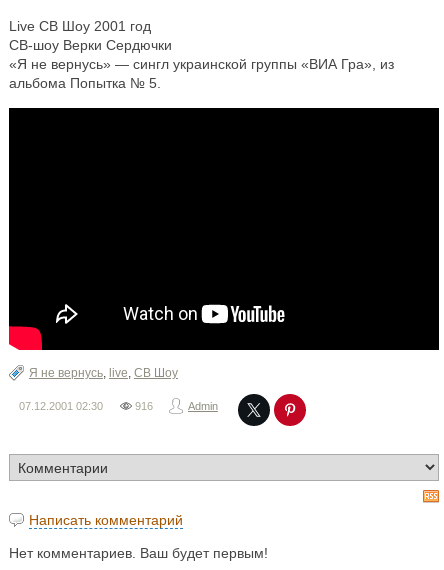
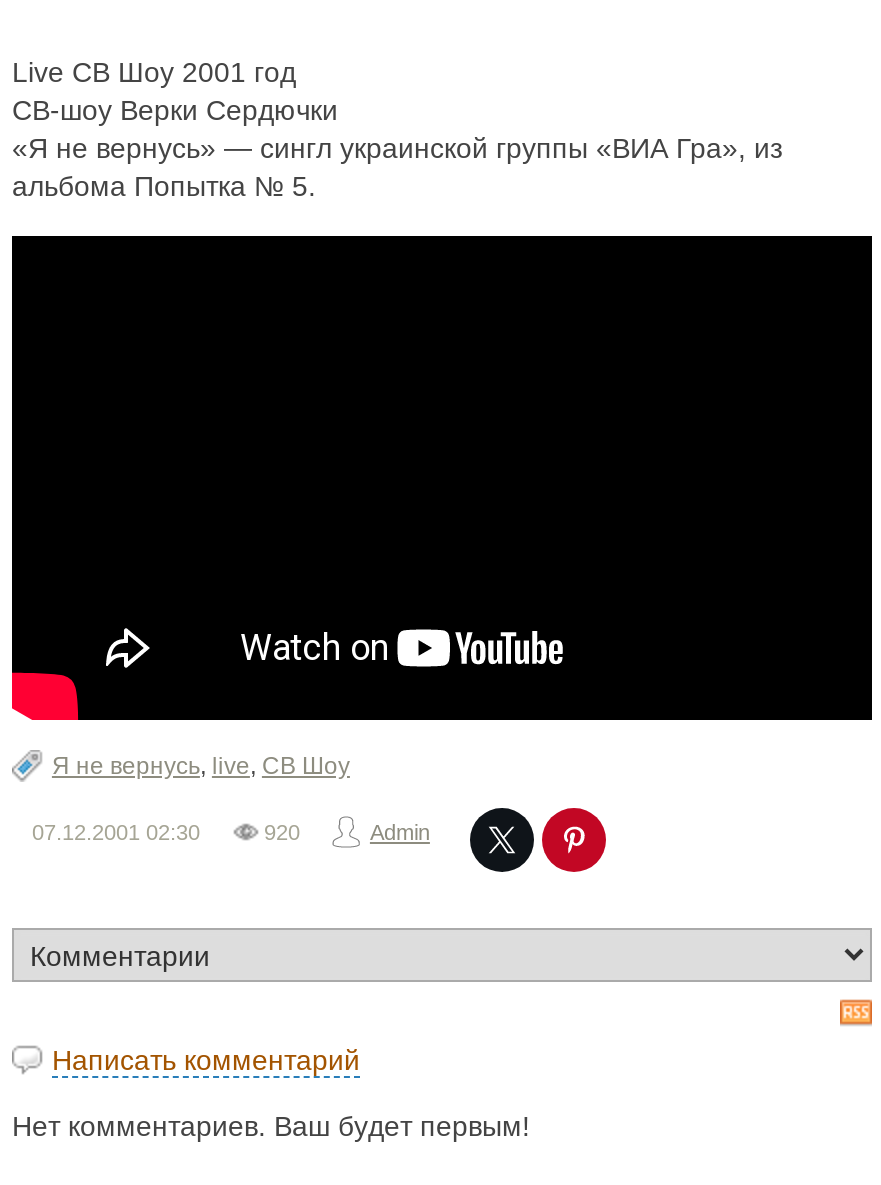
- 916
+ 920
